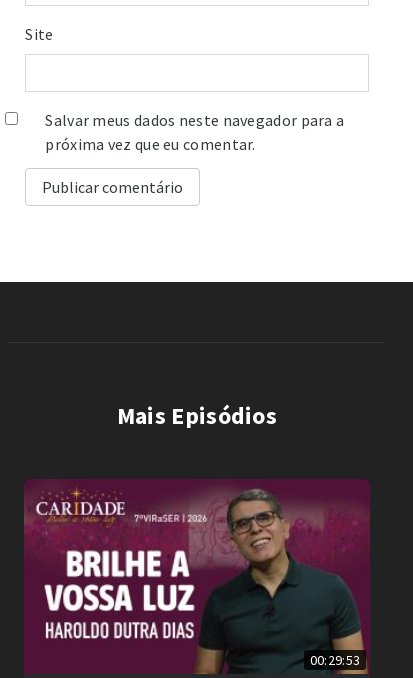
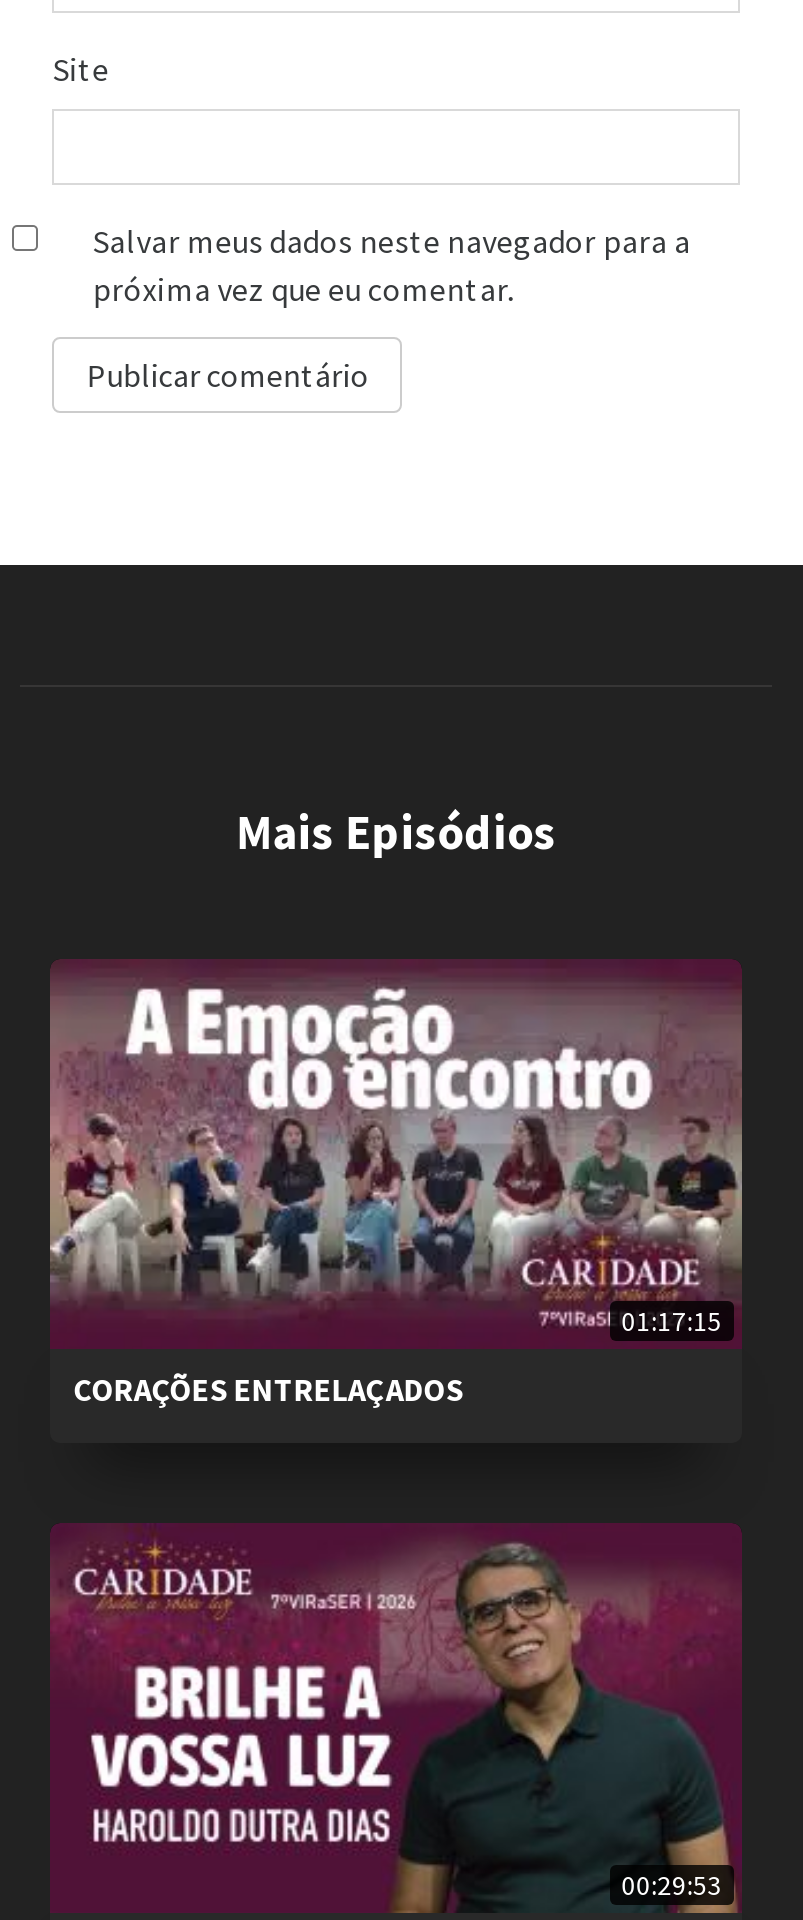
+ [image]
+ 01:17:15
+ CORAÇÕES ENTRELAÇADOS
